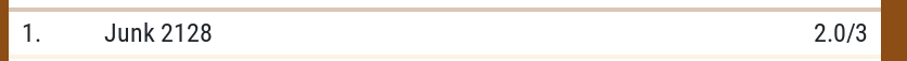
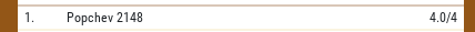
- Junk 2128
- 2.0/3
+ Popchev 2148
+ 4.0/4
